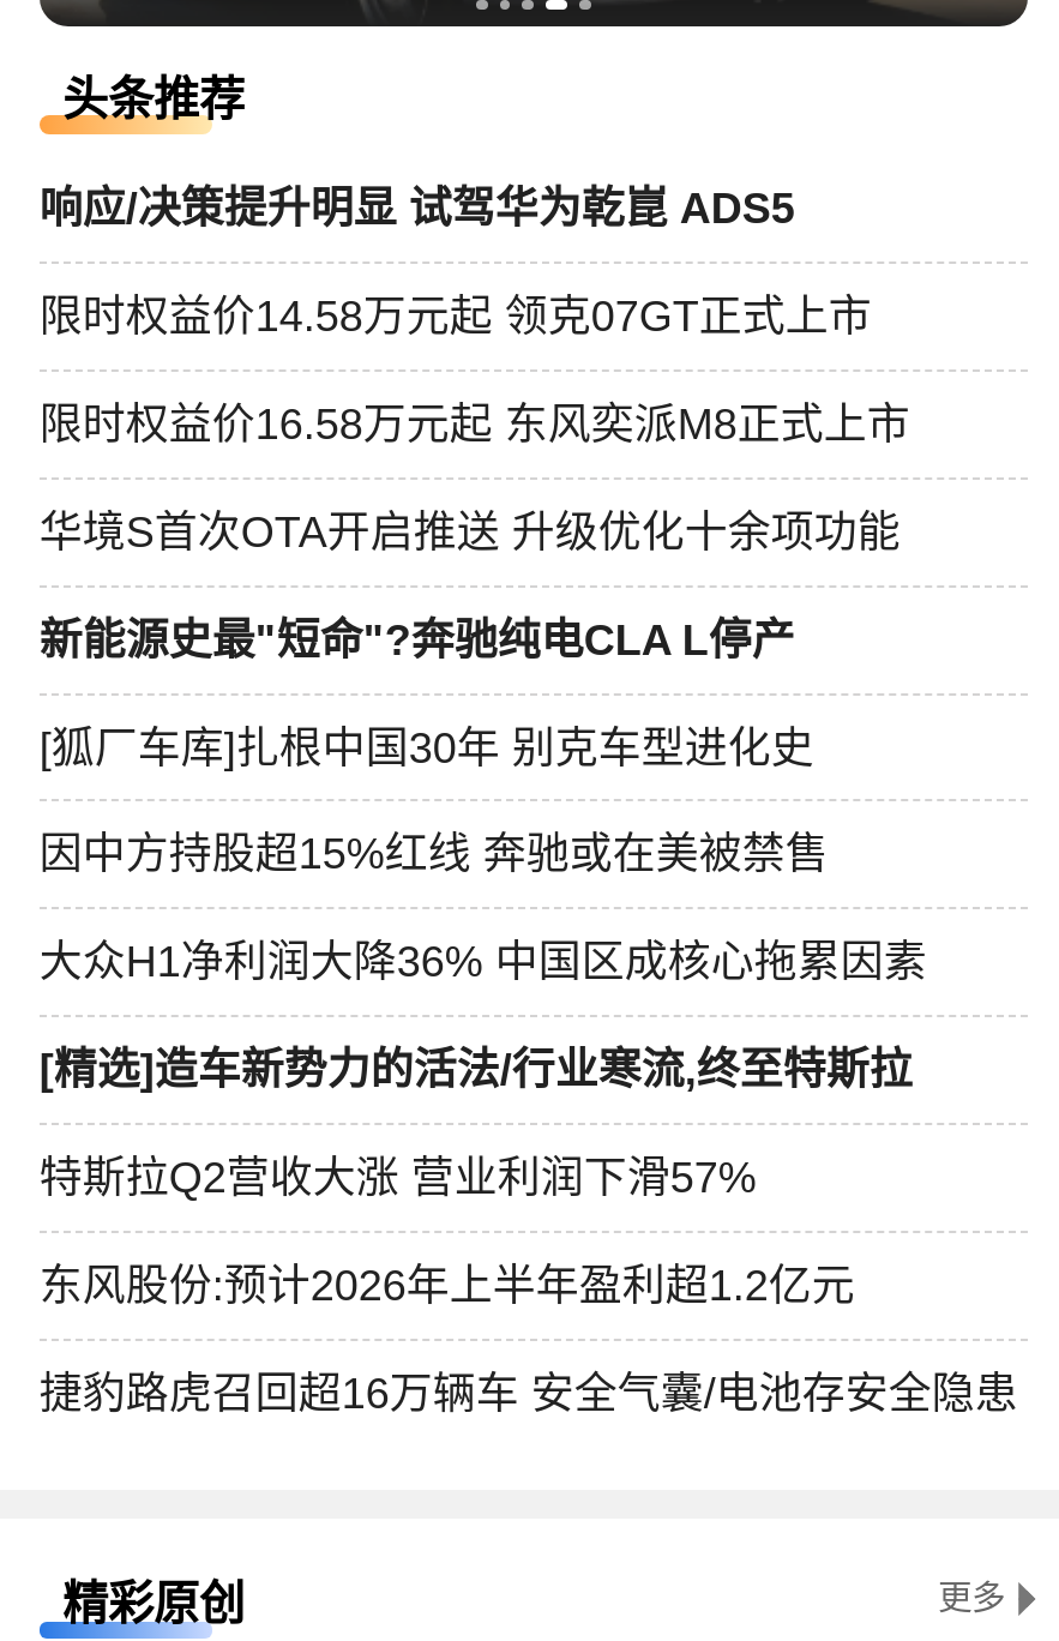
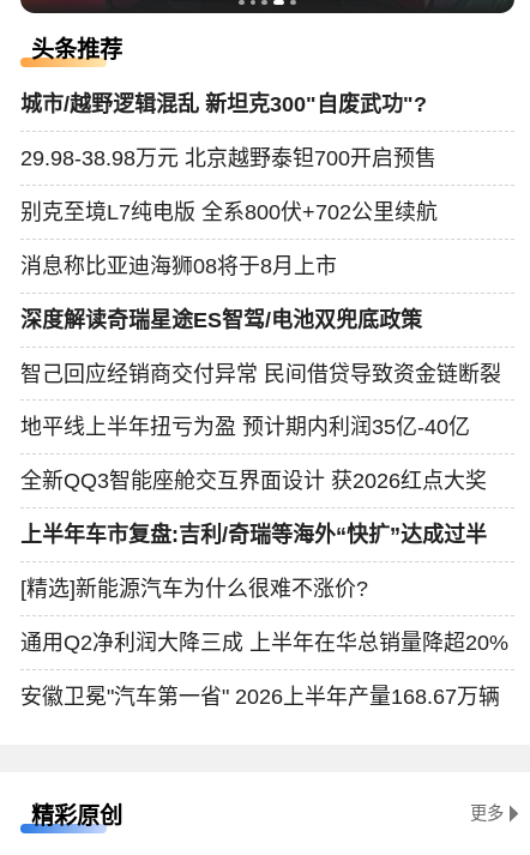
- 响应/决策提升明显 试驾华为乾崑 ADS5
+ 城市/越野逻辑混乱 新坦克300"自废武功"?

- 限时权益价14.58万元起 领克07GT正式上市
+ 29.98-38.98万元 北京越野泰钽700开启预售

- 限时权益价16.58万元起 东风奕派M8正式上市
+ 别克至境L7纯电版 全系800伏+702公里续航

- 华境S首次OTA开启推送 升级优化十余项功能
+ 消息称比亚迪海狮08将于8月上市

- 新能源史最"短命"?奔驰纯电CLA L停产
+ 深度解读奇瑞星途ES智驾/电池双兜底政策

- [狐厂车库]扎根中国30年 别克车型进化史
+ 智己回应经销商交付异常 民间借贷导致资金链断裂

- 因中方持股超15%红线 奔驰或在美被禁售
+ 地平线上半年扭亏为盈 预计期内利润35亿-40亿

- 大众H1净利润大降36% 中国区成核心拖累因素
+ 全新QQ3智能座舱交互界面设计 获2026红点大奖

- [精选]造车新势力的活法/行业寒流,终至特斯拉
+ 上半年车市复盘:吉利/奇瑞等海外“快扩”达成过半

- 特斯拉Q2营收大涨 营业利润下滑57%
+ [精选]新能源汽车为什么很难不涨价?

- 东风股份:预计2026年上半年盈利超1.2亿元
+ 通用Q2净利润大降三成 上半年在华总销量降超20%

- 捷豹路虎召回超16万辆车 安全气囊/电池存安全隐患
+ 安徽卫冕"汽车第一省" 2026上半年产量168.67万辆
